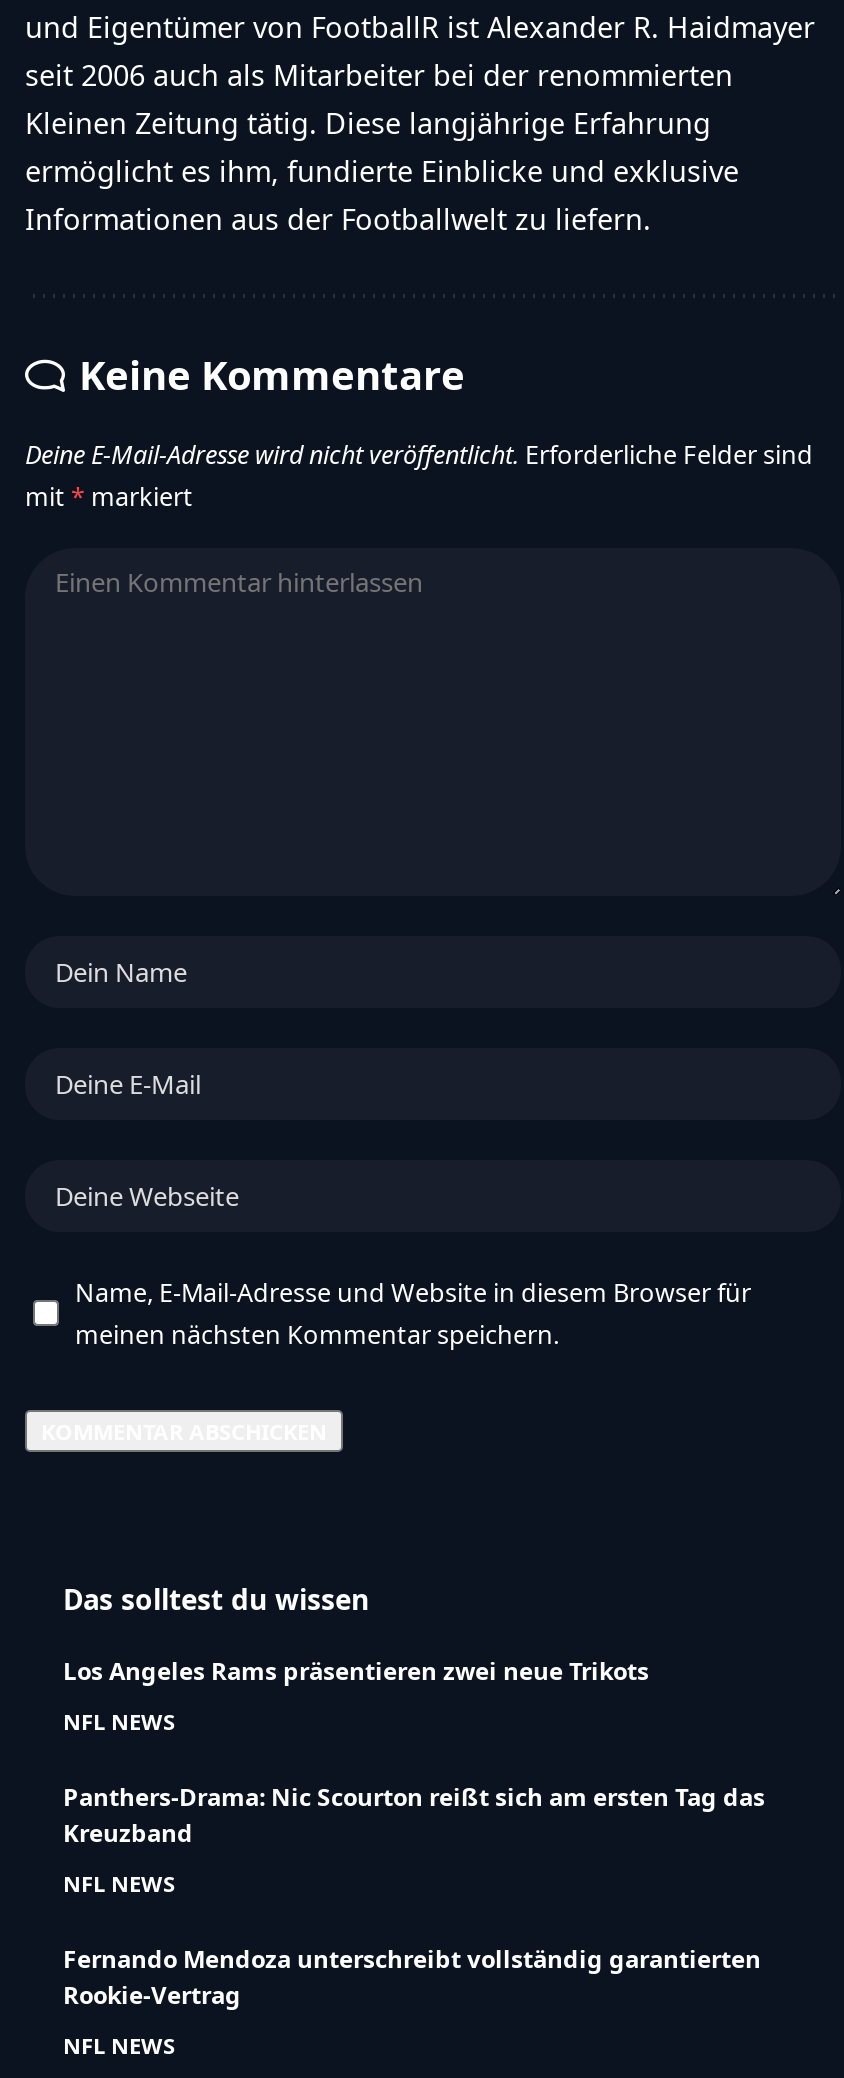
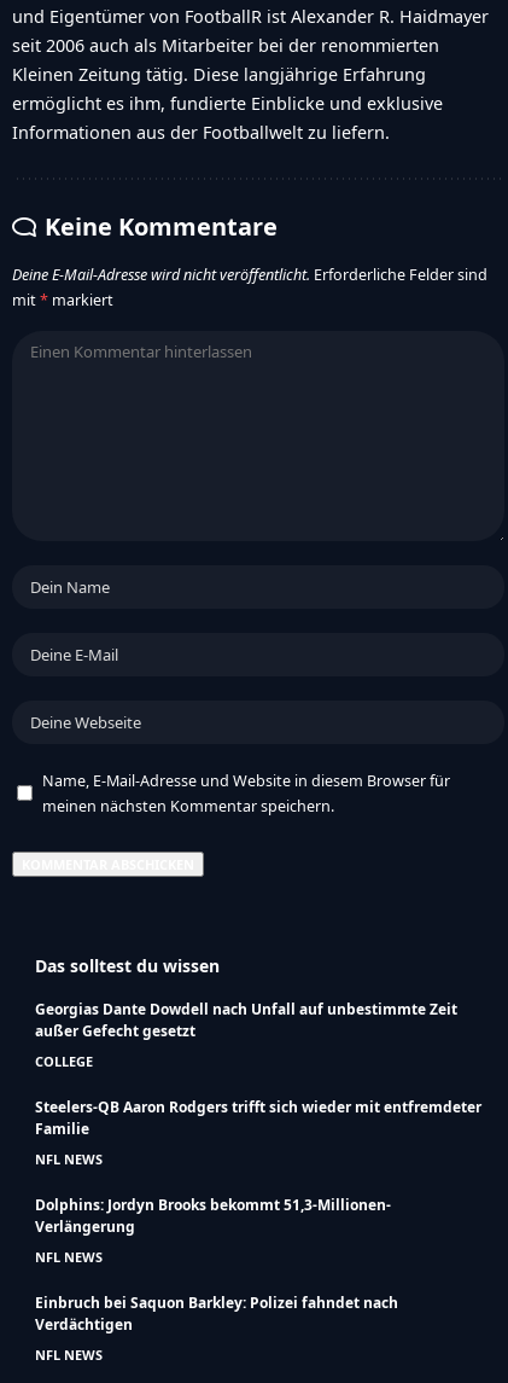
- Los Angeles Rams präsentieren zwei neue Trikots
+ Georgias Dante Dowdell nach Unfall auf unbestimmte Zeit
+ außer Gefecht gesetzt
+ COLLEGE
+ Steelers-QB Aaron Rodgers trifft sich wieder mit entfremdeter
+ Familie

- Panthers-Drama: Nic Scourton reißt sich am ersten Tag das
- Kreuzband
+ Dolphins: Jordyn Brooks bekommt 51,3-Millionen-
+ Verlängerung

- Fernando Mendoza unterschreibt vollständig garantierten
- Rookie-Vertrag
+ Einbruch bei Saquon Barkley: Polizei fahndet nach
+ Verdächtigen
